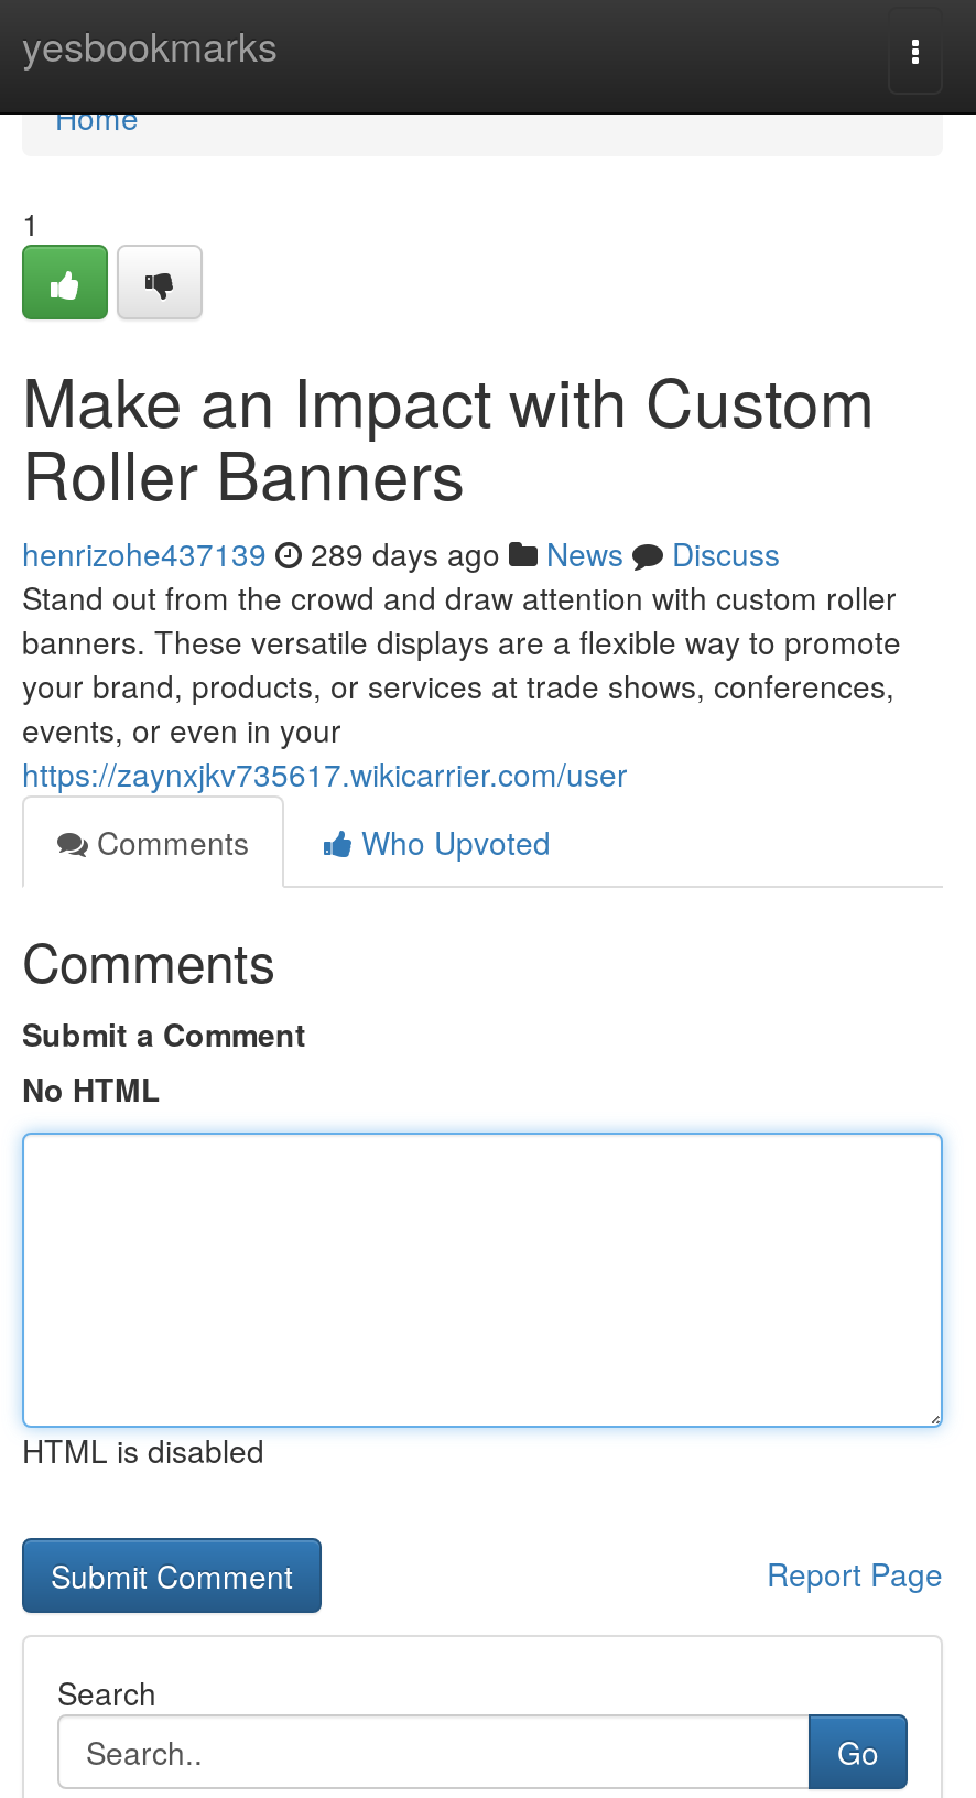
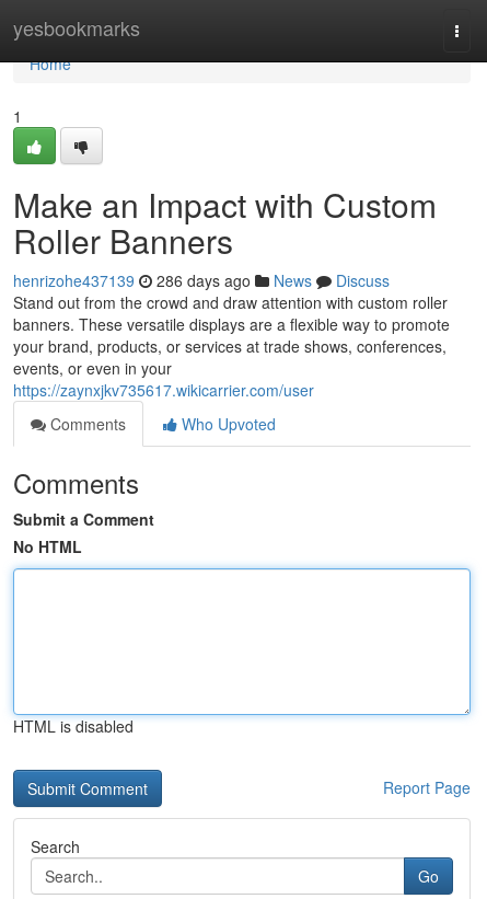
- henrizohe437139 289 days ago News Discuss
+ henrizohe437139 286 days ago News Discuss
